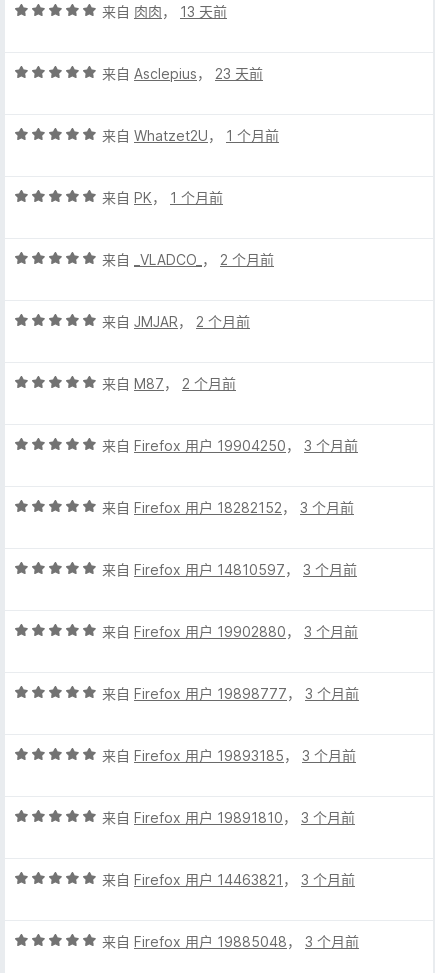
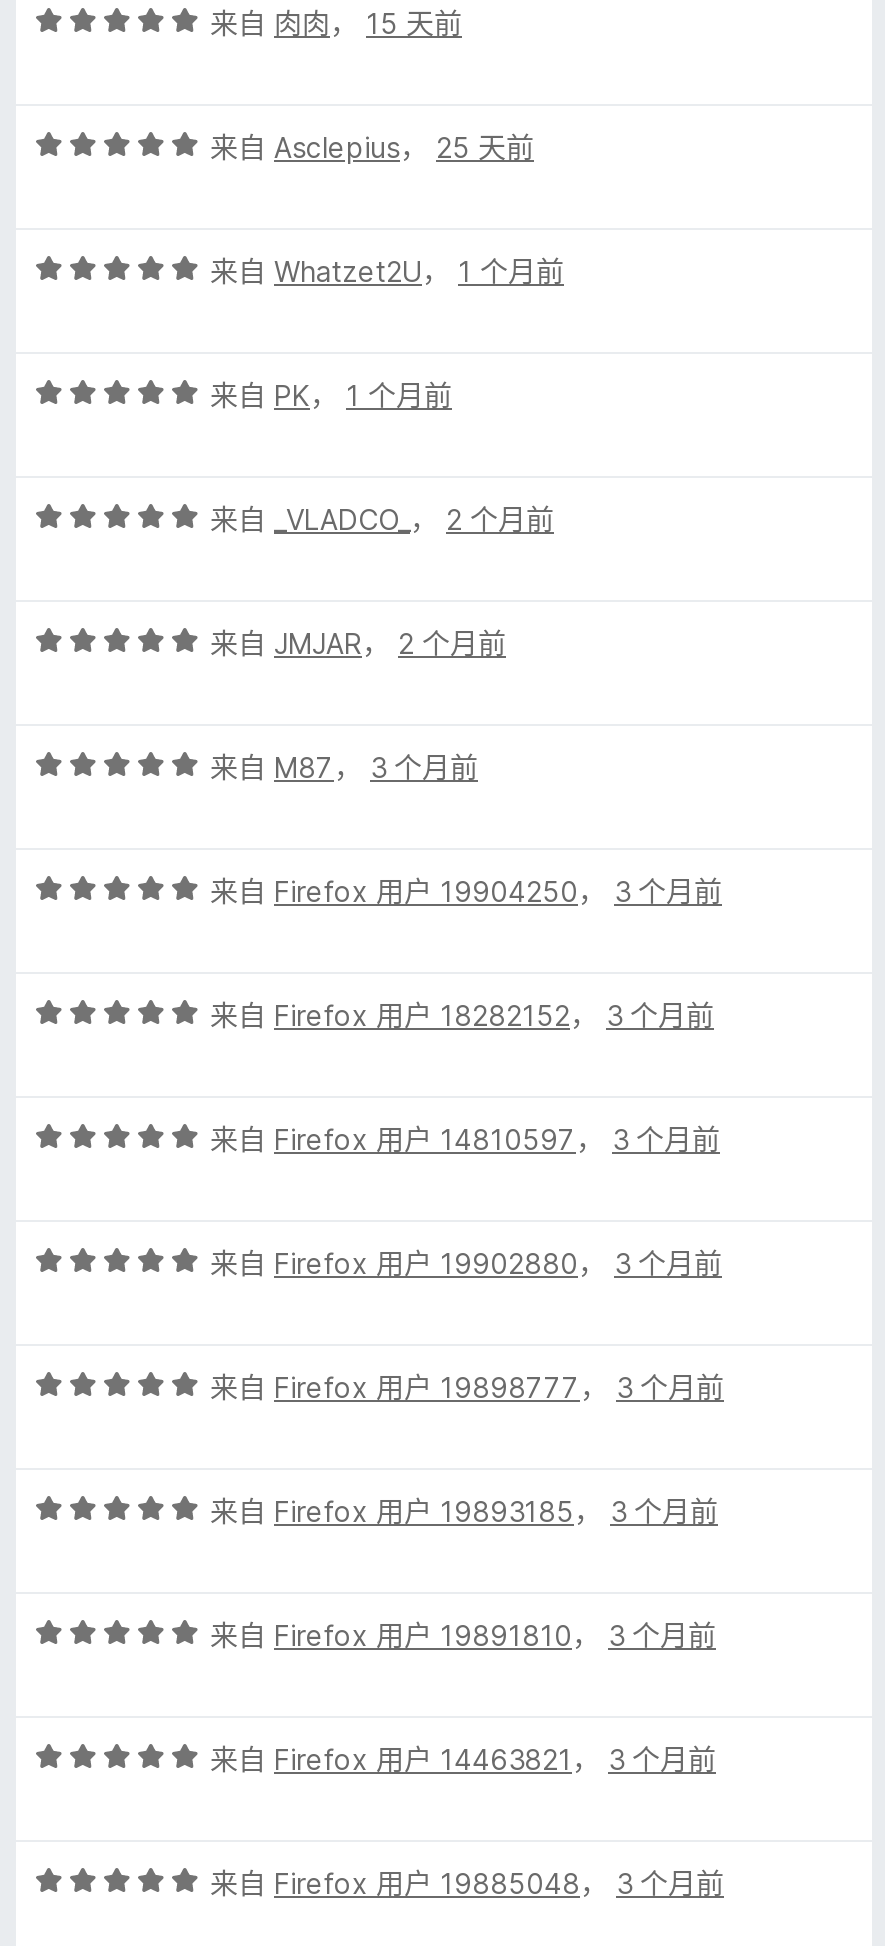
- 来自肉肉，13 天前
+ 来自肉肉，15 天前

- 来自Asclepius，23 天前
+ 来自Asclepius，25 天前

- 来自M87，2 个月前
+ 来自M87，3 个月前
